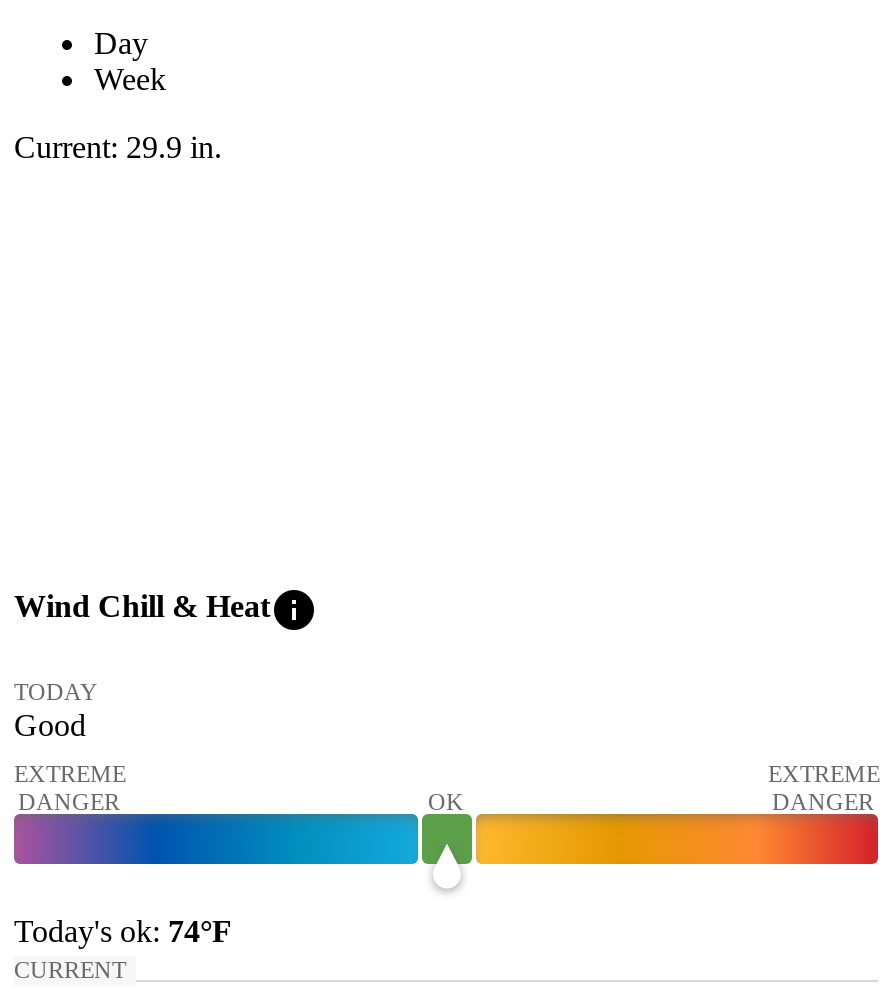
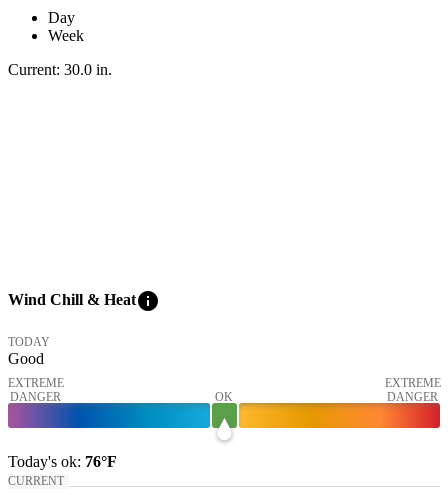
- Current: 29.9 in.
+ Current: 30.0 in.

- Today's ok: 74°F
+ Today's ok: 76°F
